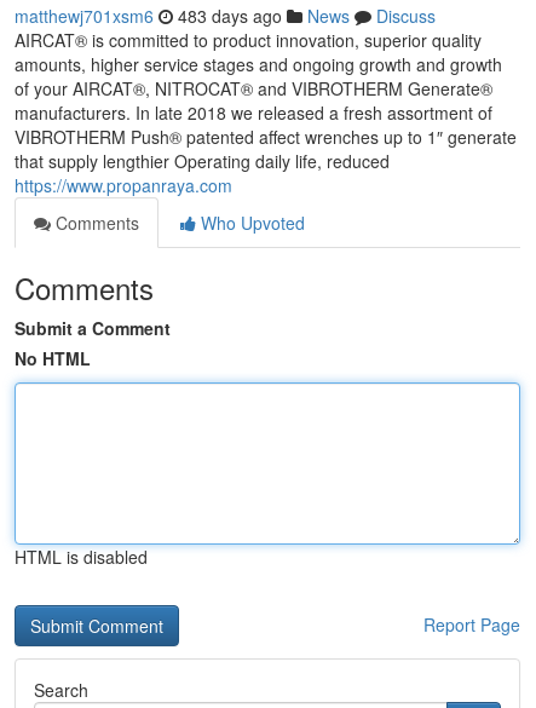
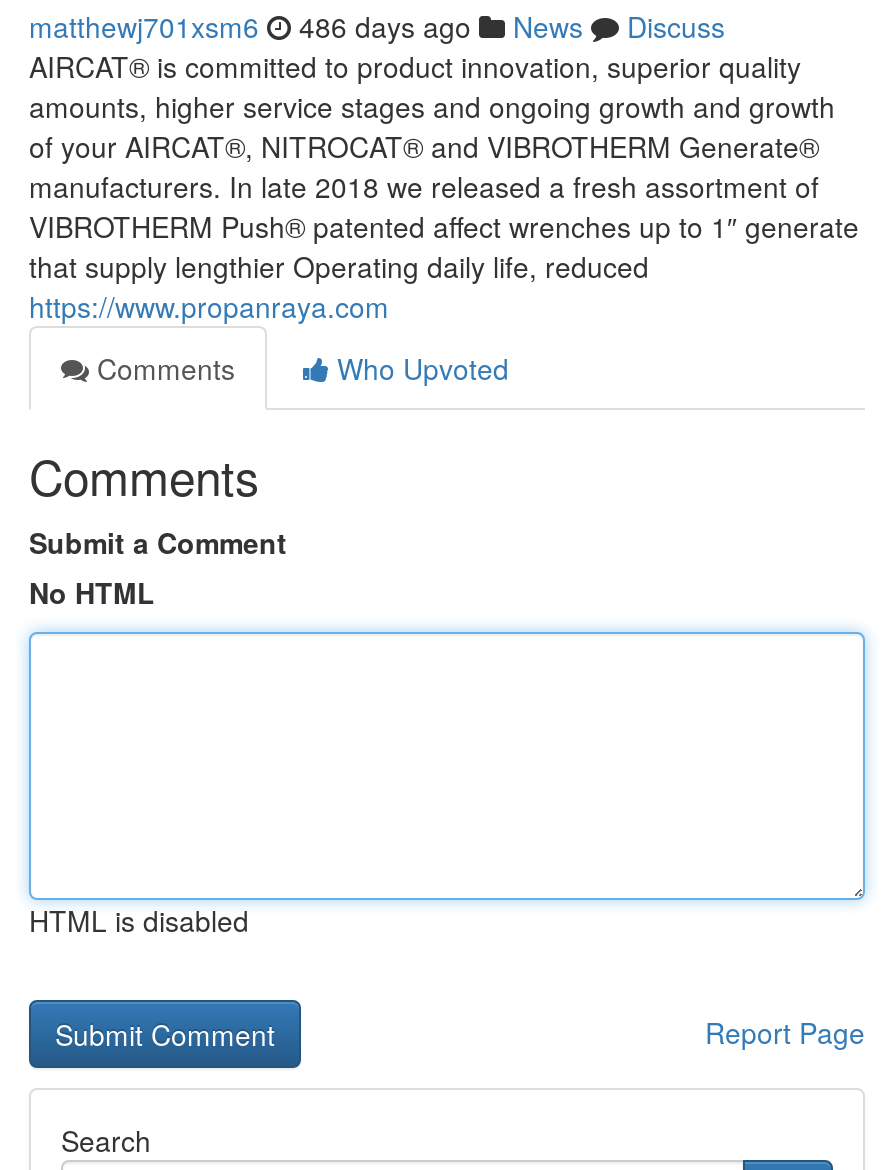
- matthewj701xsm6 483 days ago News Discuss
+ matthewj701xsm6 486 days ago News Discuss
